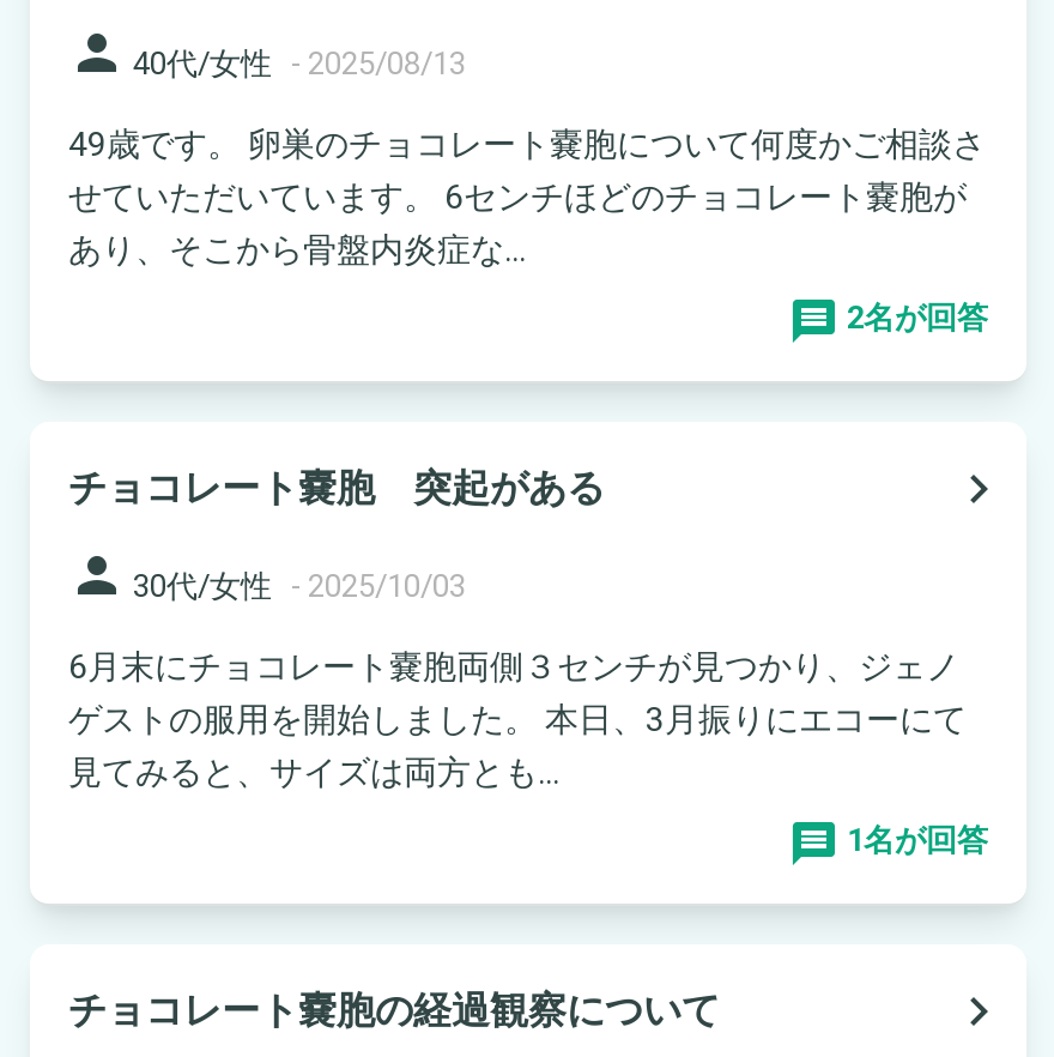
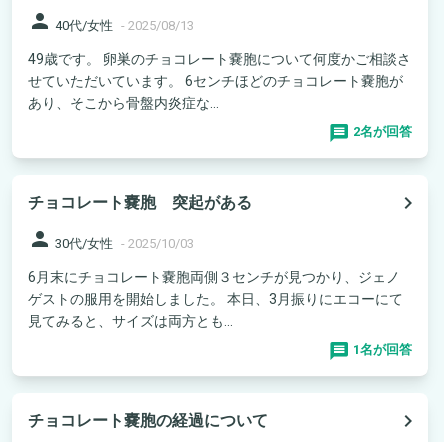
- チョコレート嚢胞の経過観察について
+ チョコレート嚢胞の経過について
